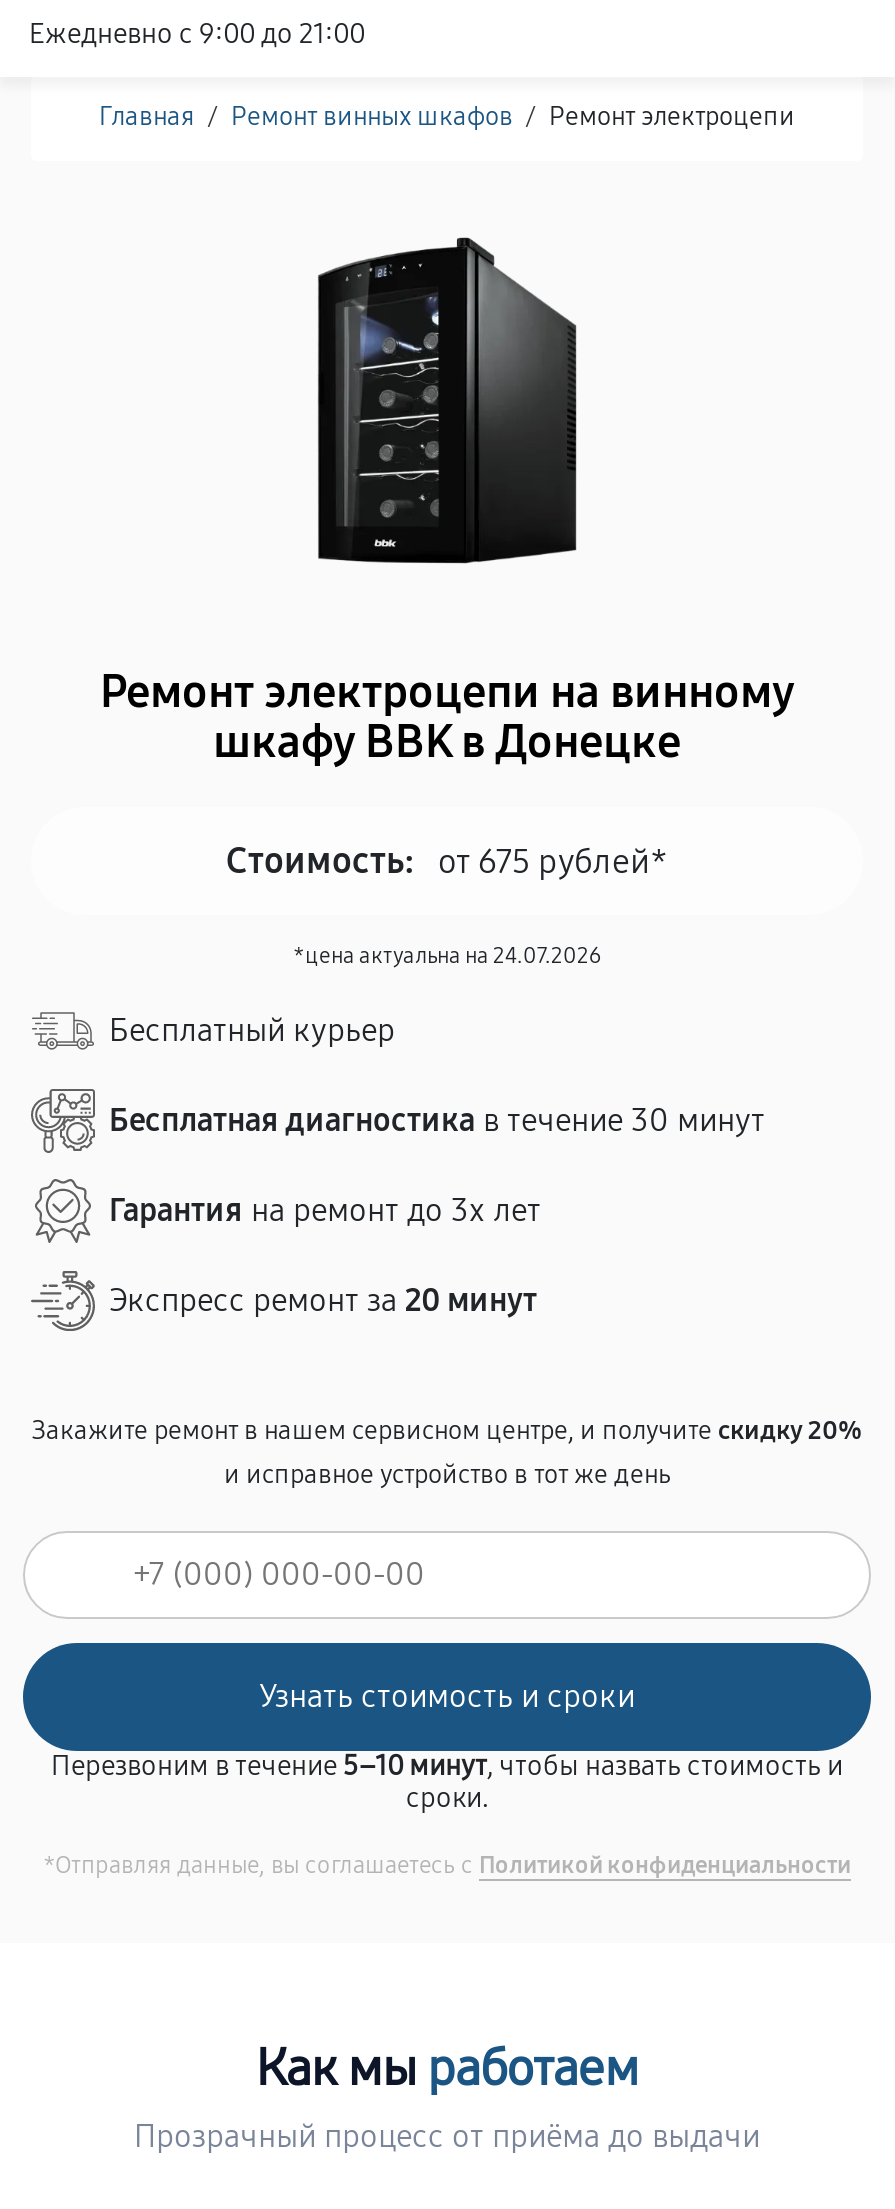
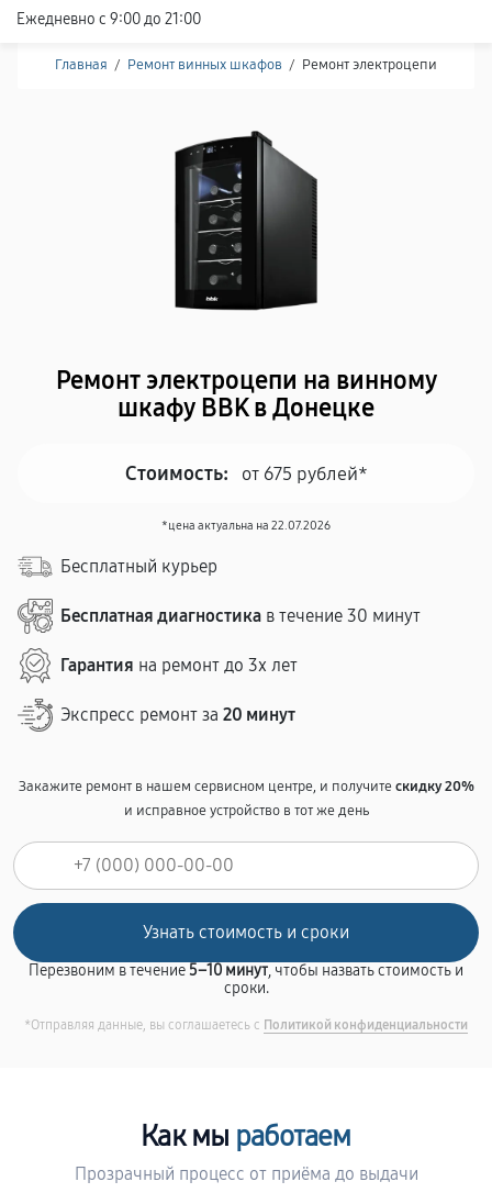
- *цена актуальна на 24.07.2026
+ *цена актуальна на 22.07.2026
